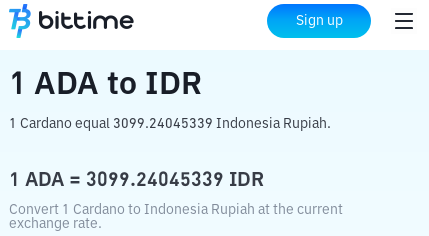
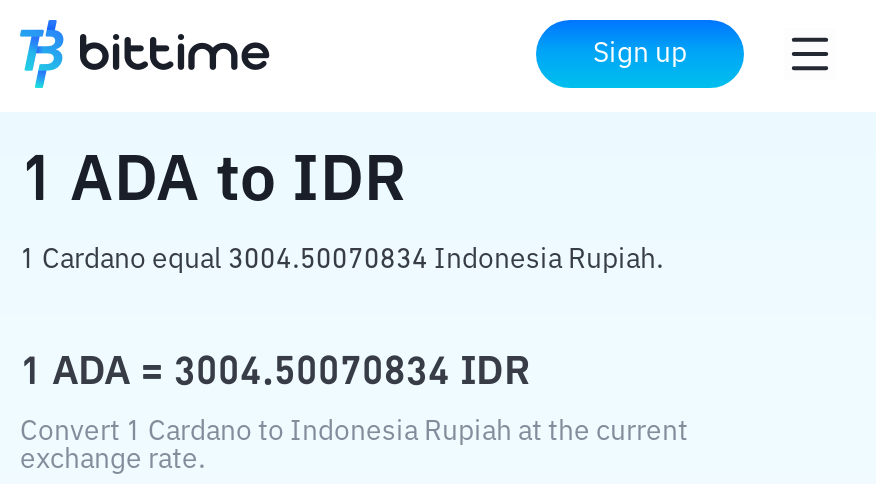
- 1 Cardano equal 3099.24045339 Indonesia Rupiah.
+ 1 Cardano equal 3004.50070834 Indonesia Rupiah.

- 1 ADA = 3099.24045339 IDR
+ 1 ADA = 3004.50070834 IDR
